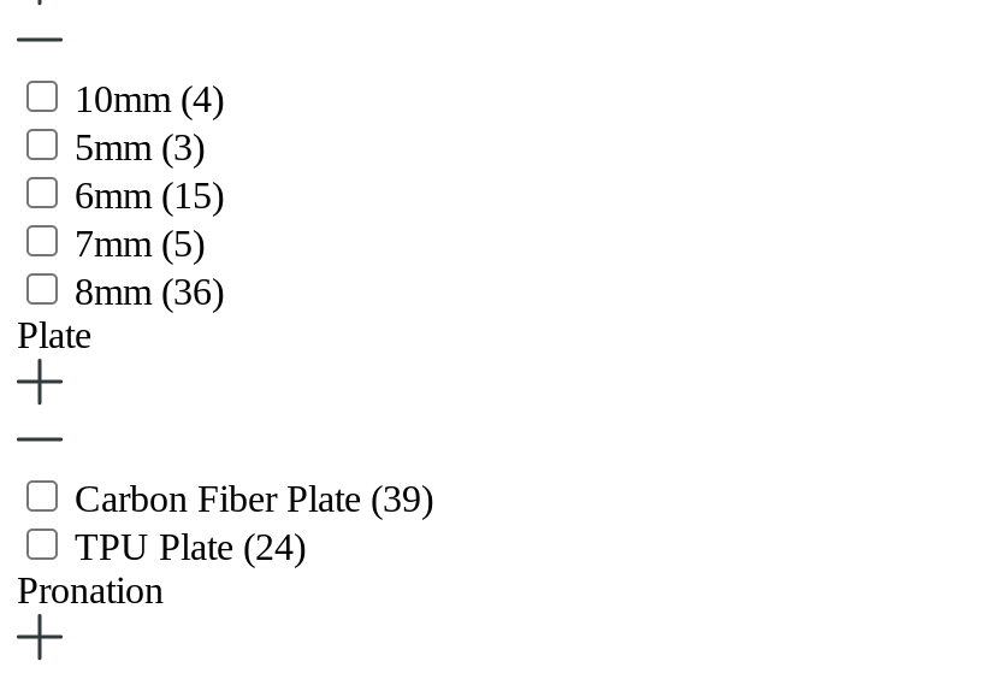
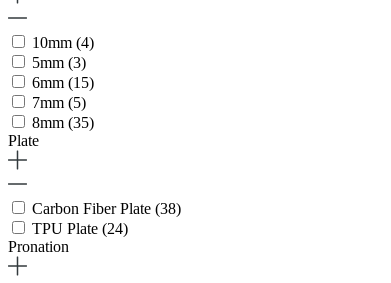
- 8mm (36)
+ 8mm (35)

- Carbon Fiber Plate (39)
+ Carbon Fiber Plate (38)
